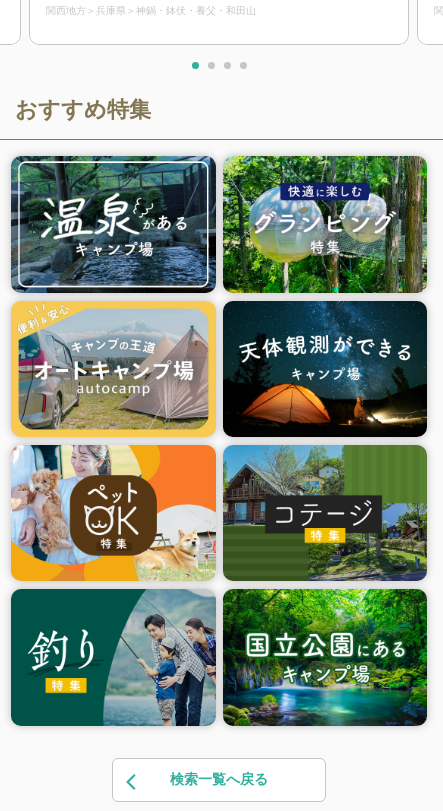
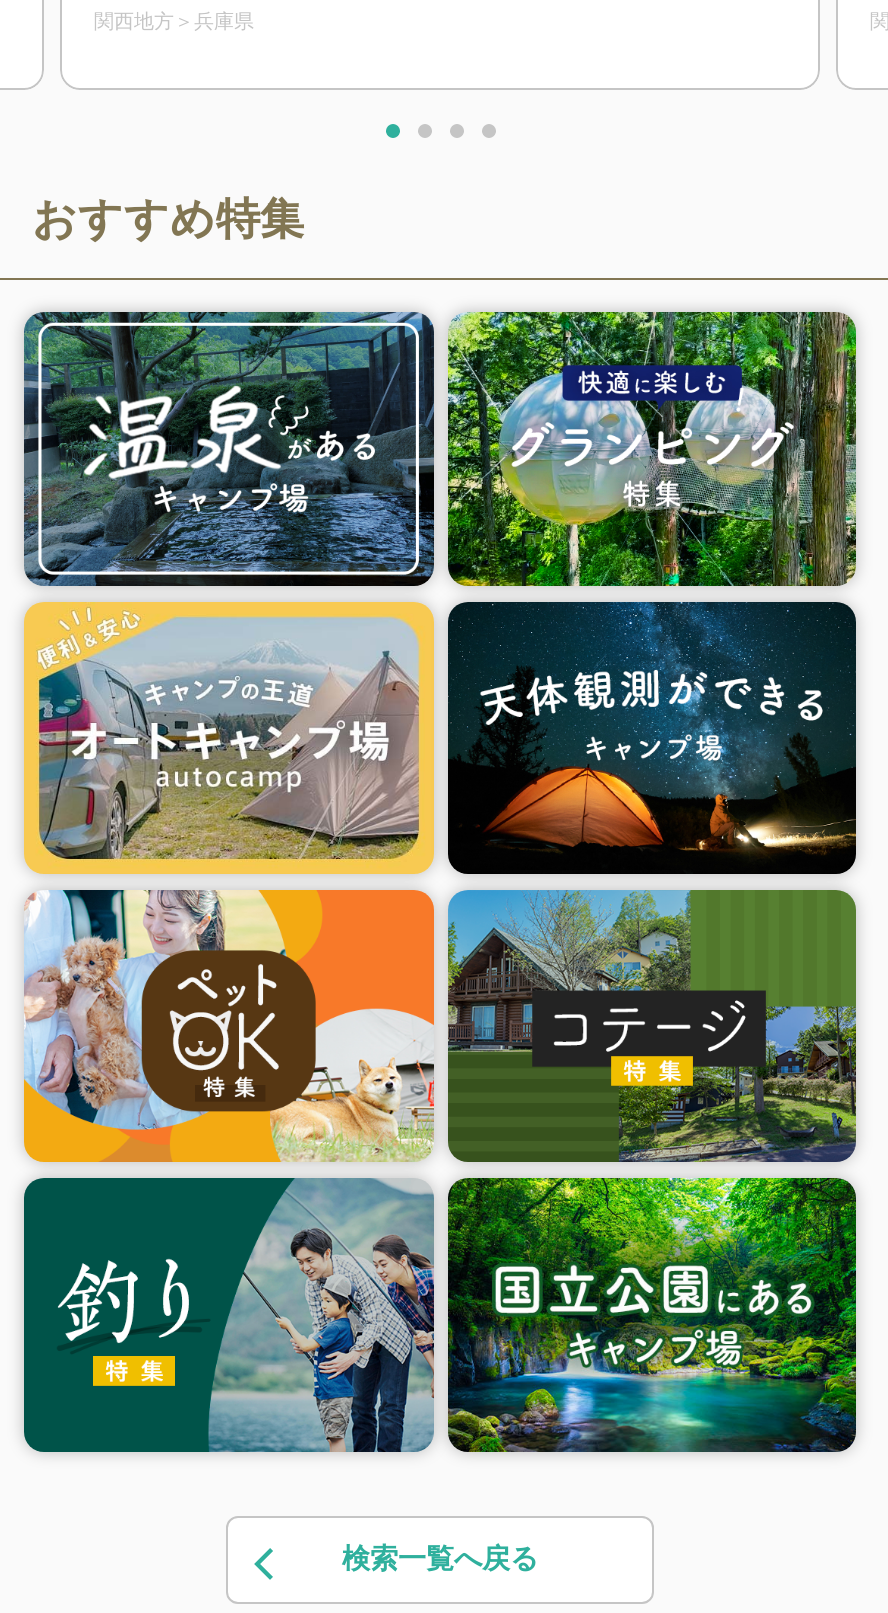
- 神鍋・鉢伏・養父・和田山
